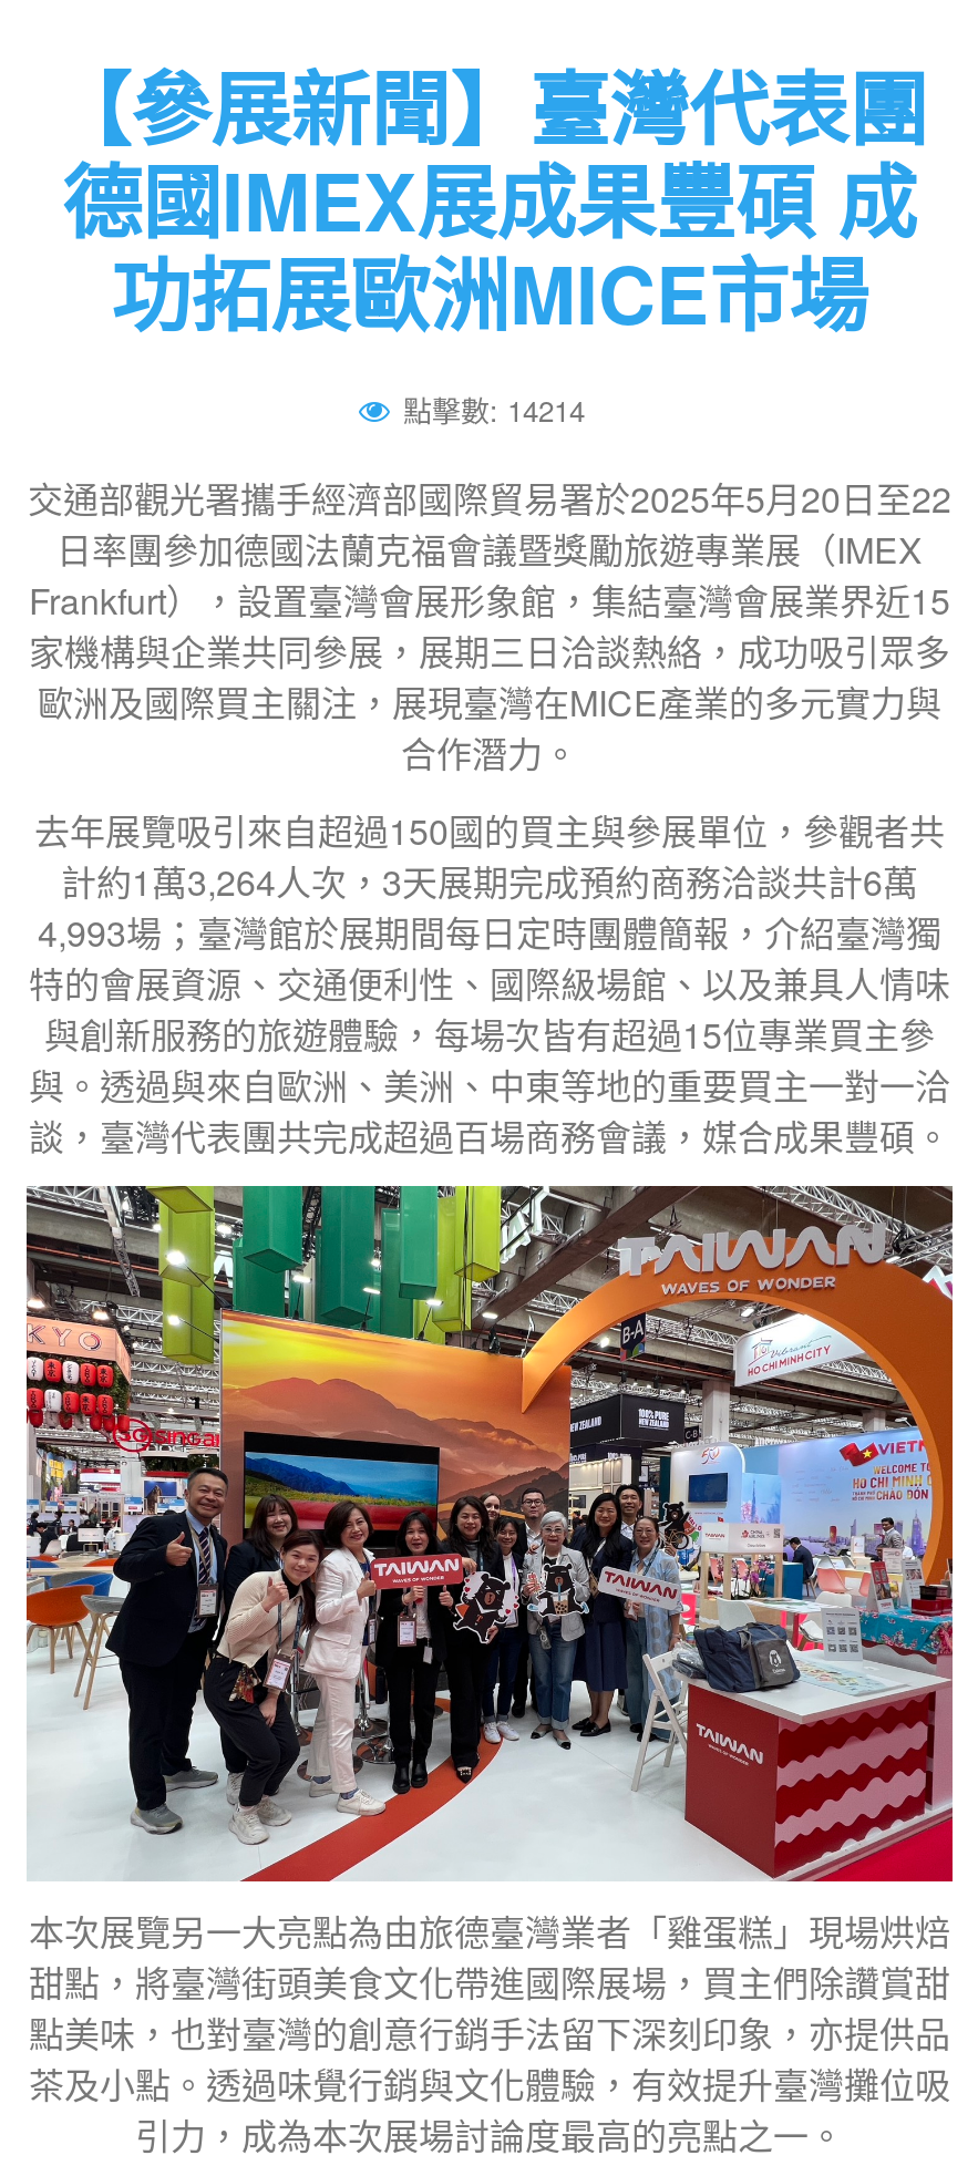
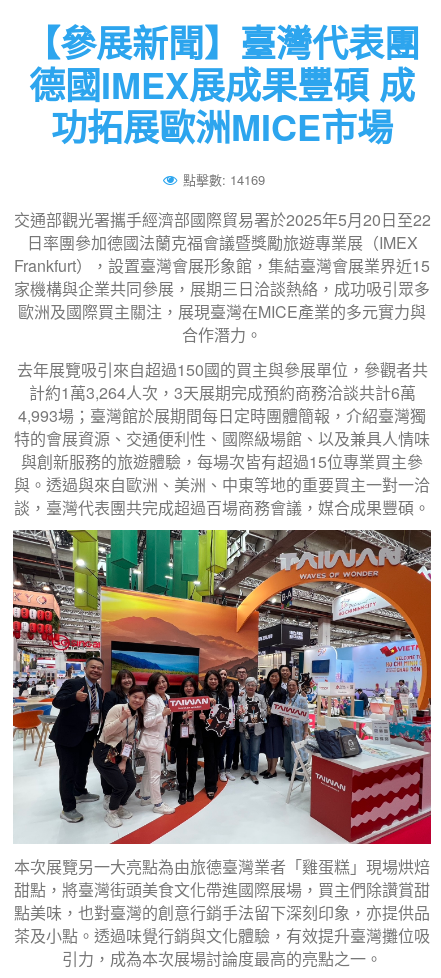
- 點擊數: 14214
+ 點擊數: 14169
